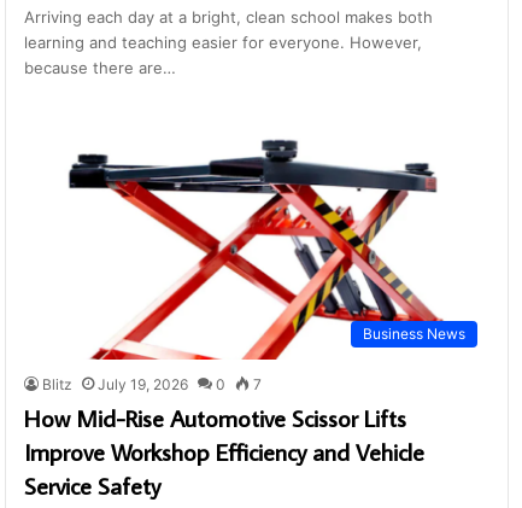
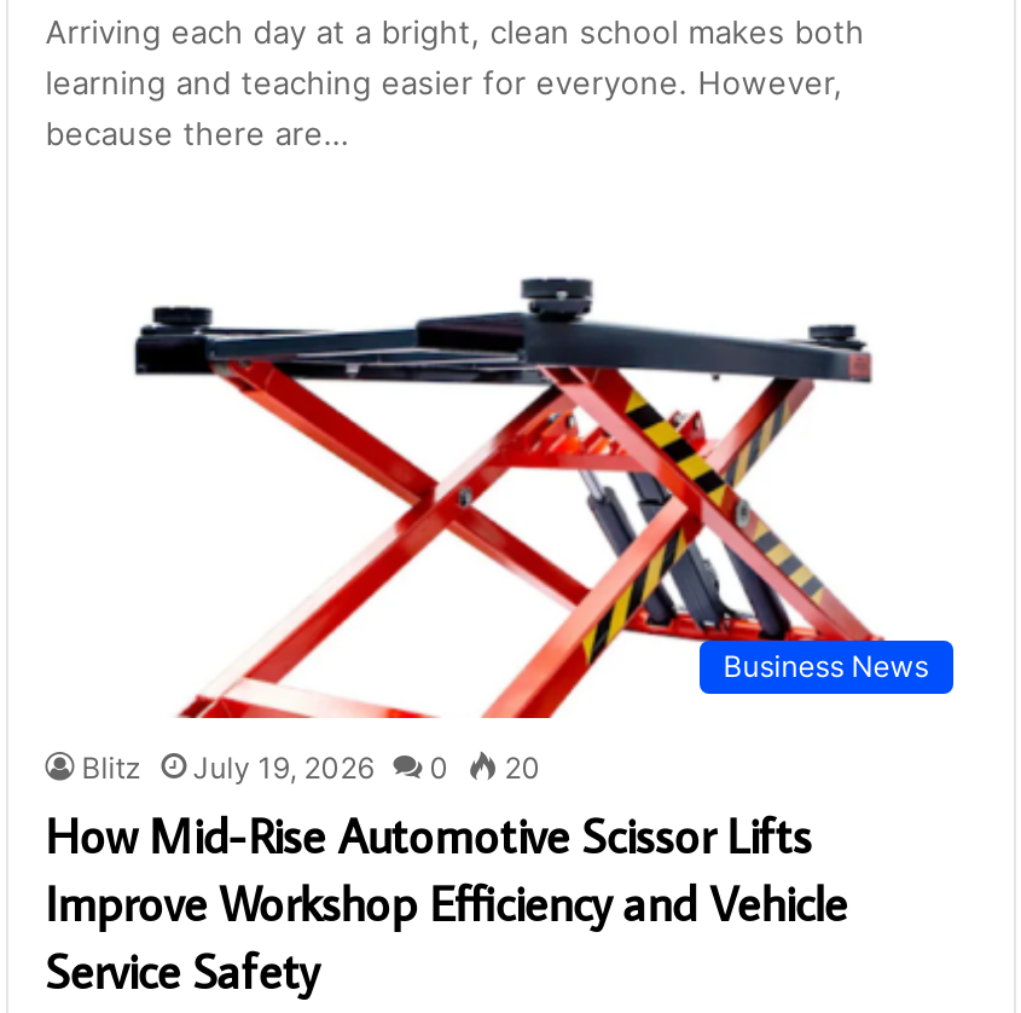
- Blitz July 19, 2026 0 7
+ Blitz July 19, 2026 0 20
